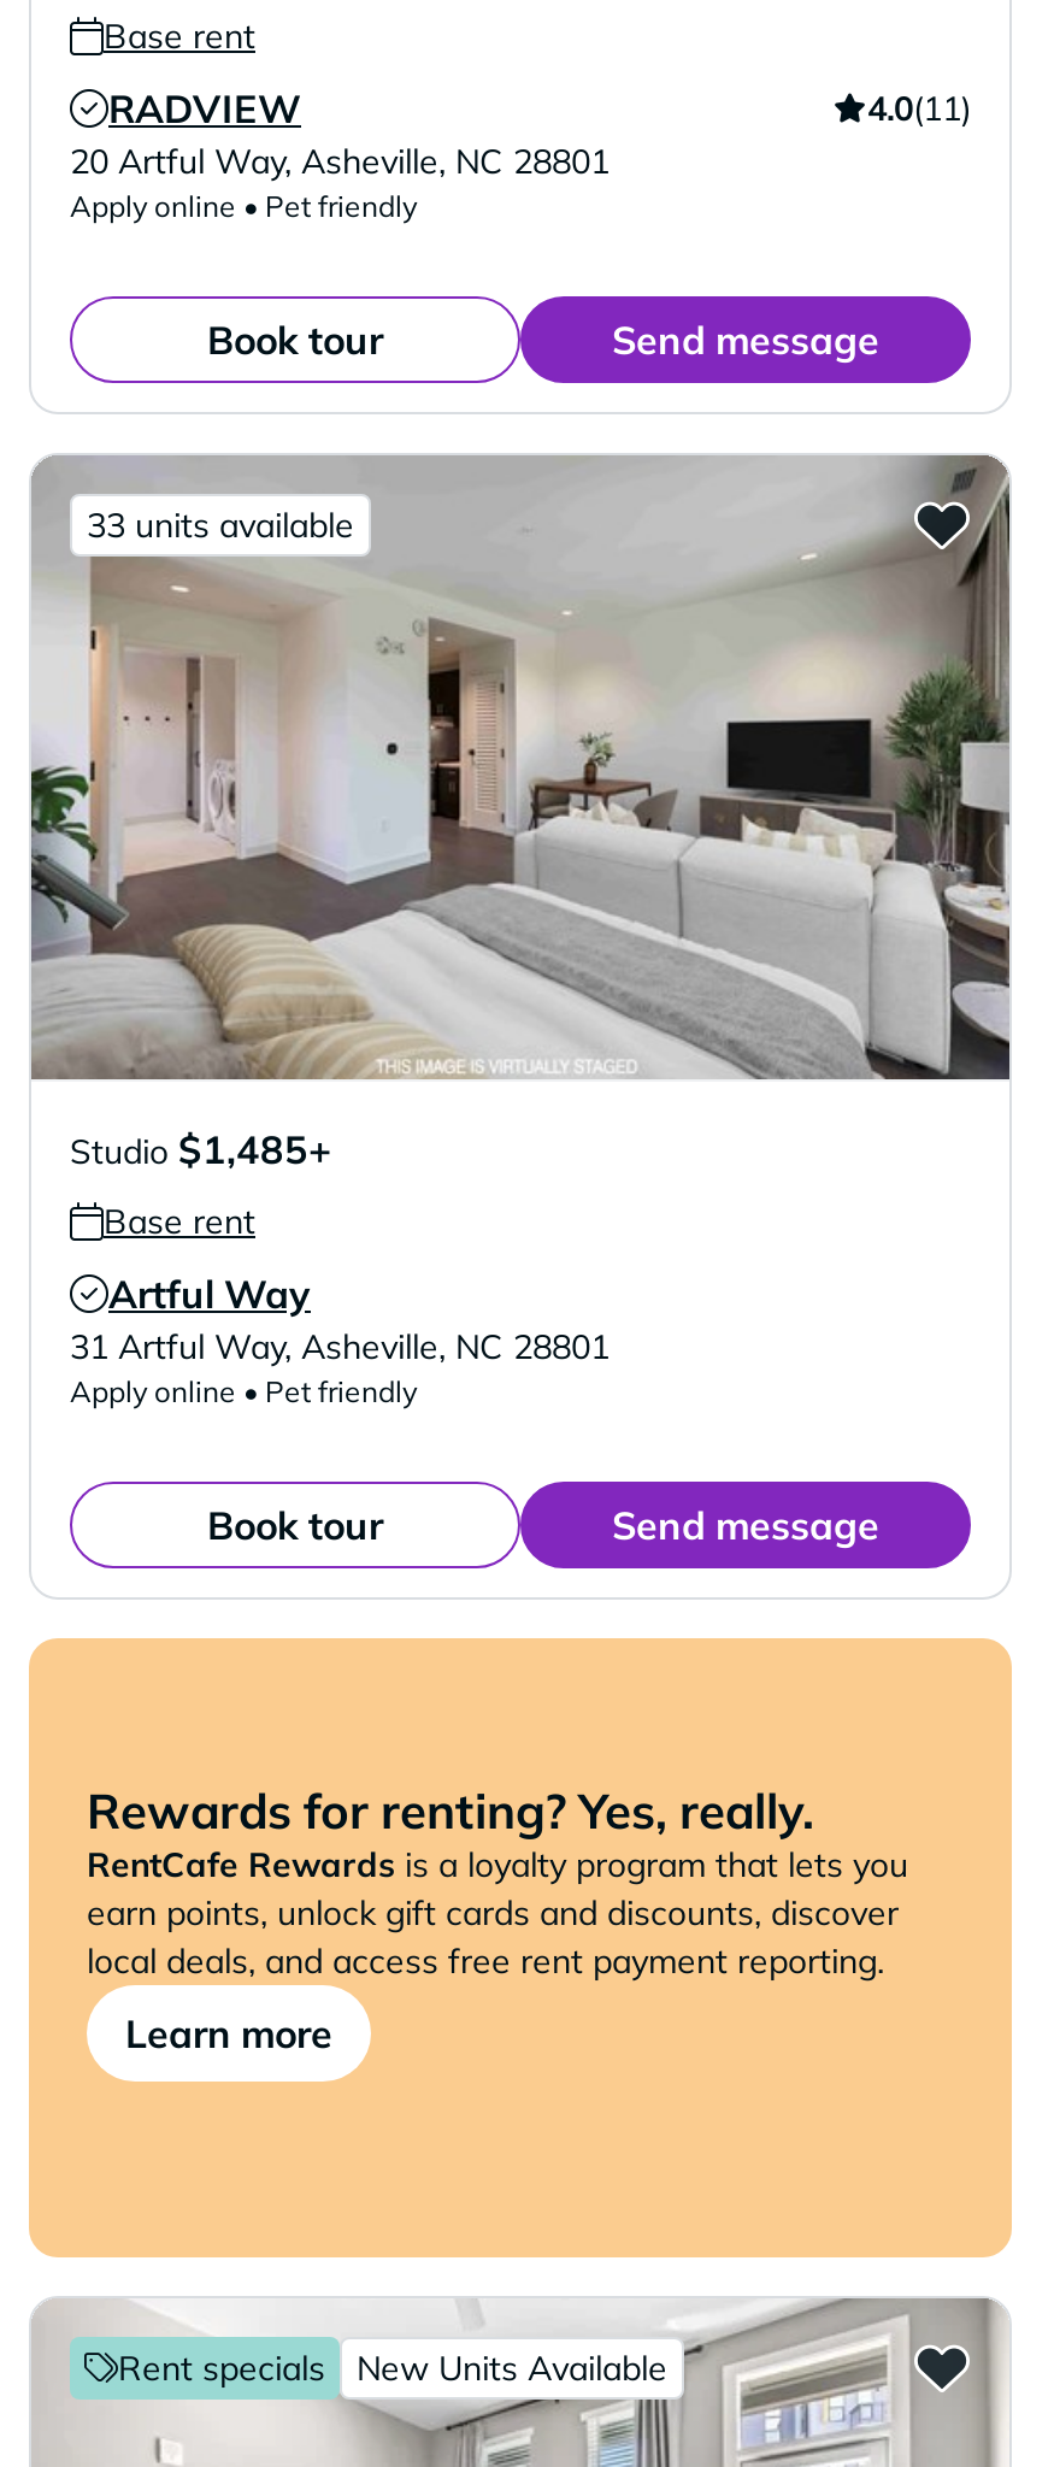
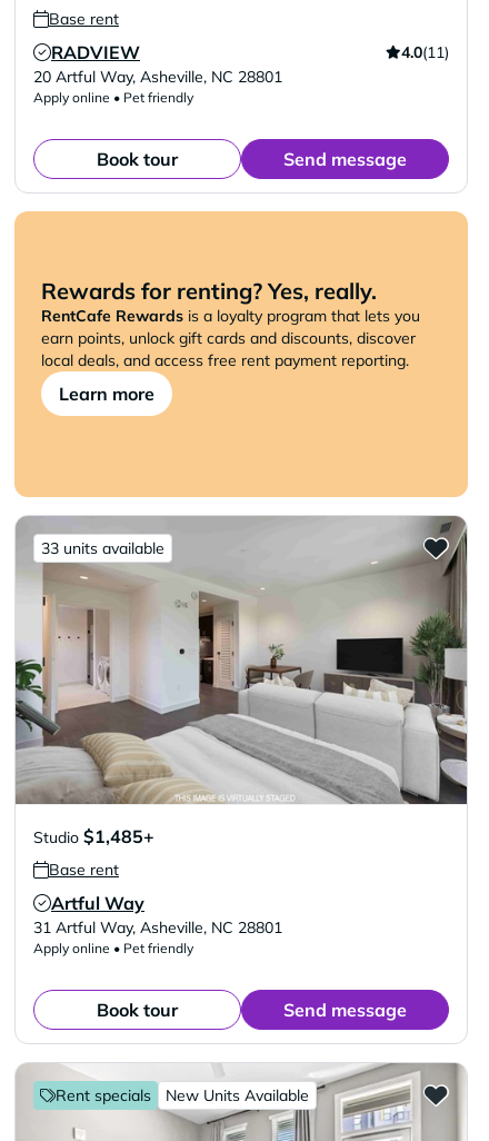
moved down: [image] | 33 units available | Studio $1,485+ | ... | Book tour | Send message

moved up: [image] | Rewards for renting? Yes, really. | RentCafe Rewards is a loyalty program that lets you | earn points, unlock gift cards and discounts, discover | local deals, and access free rent payment reporting. | Learn more
